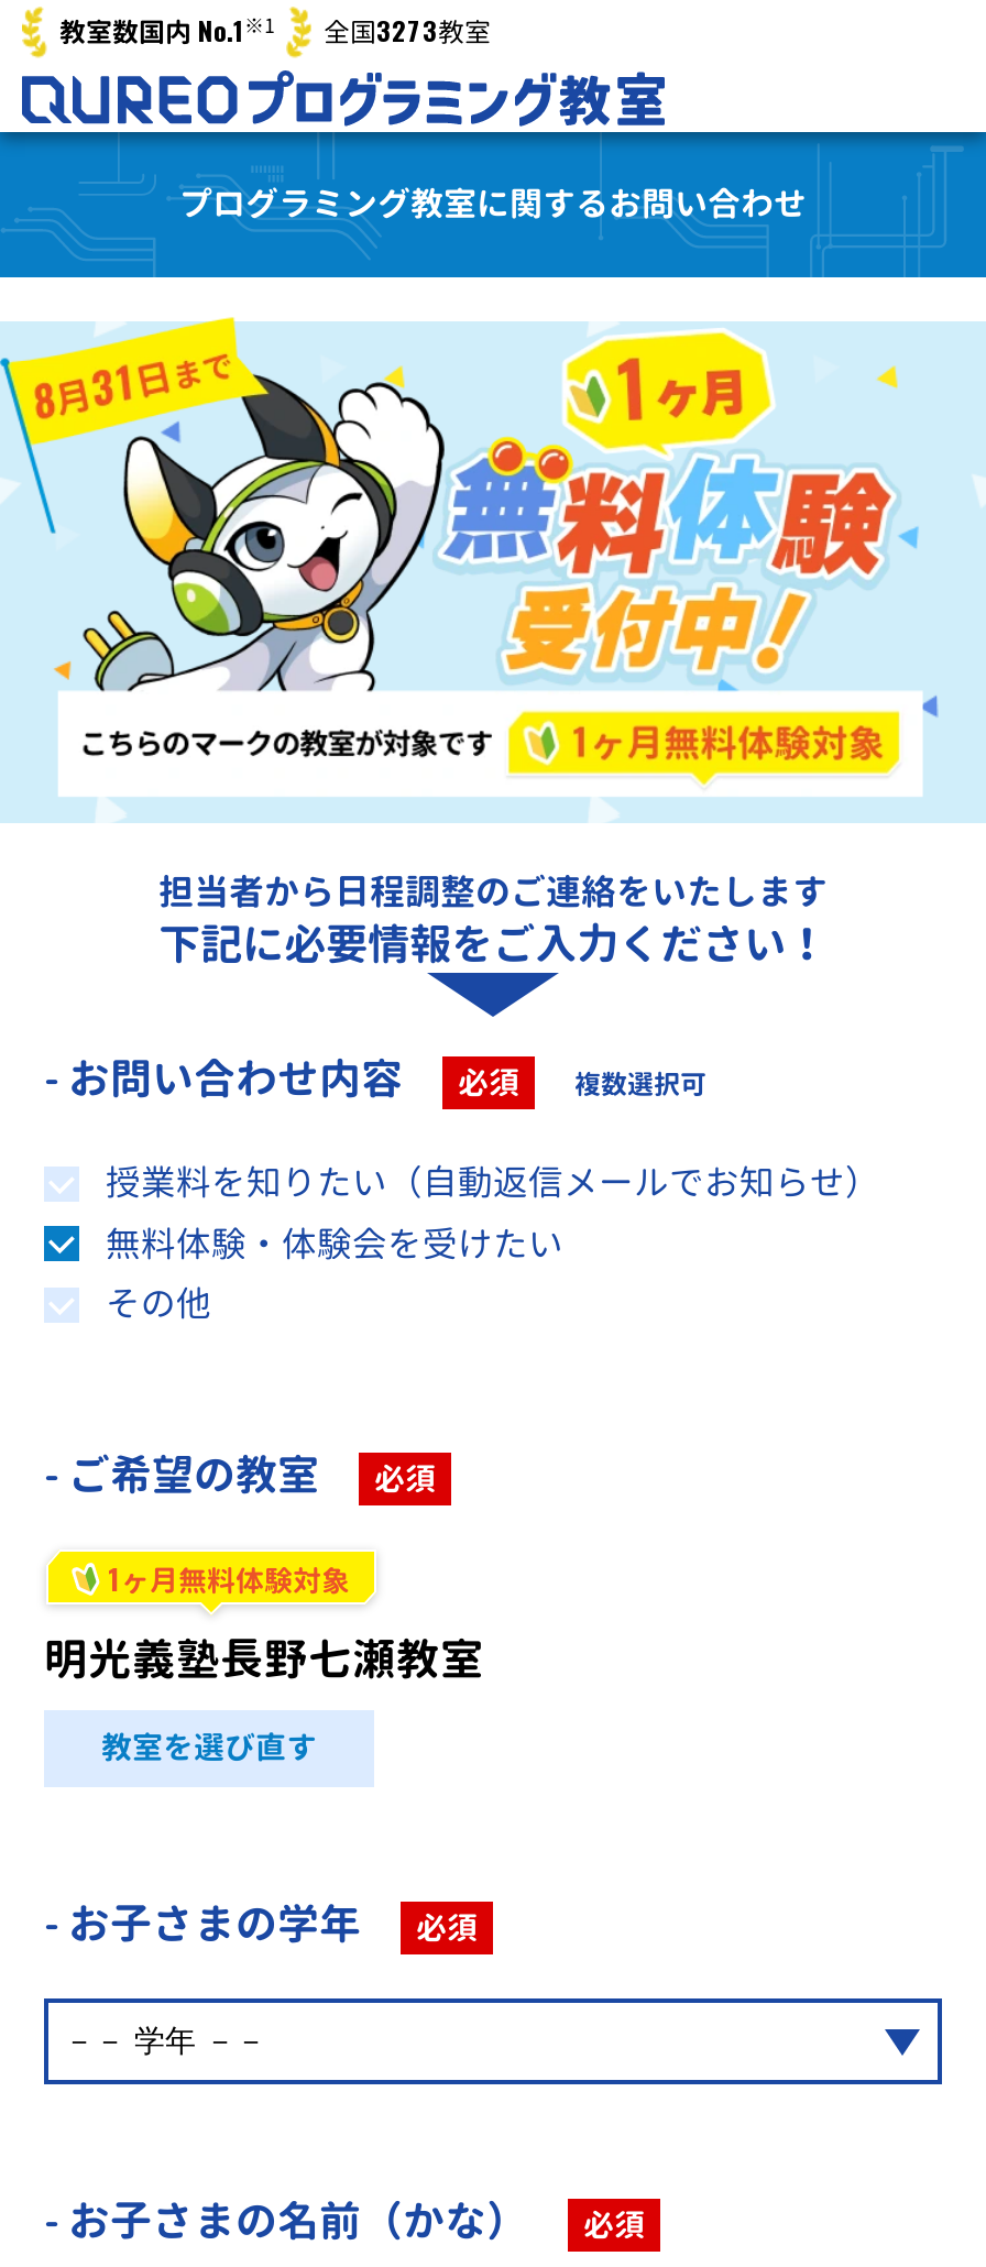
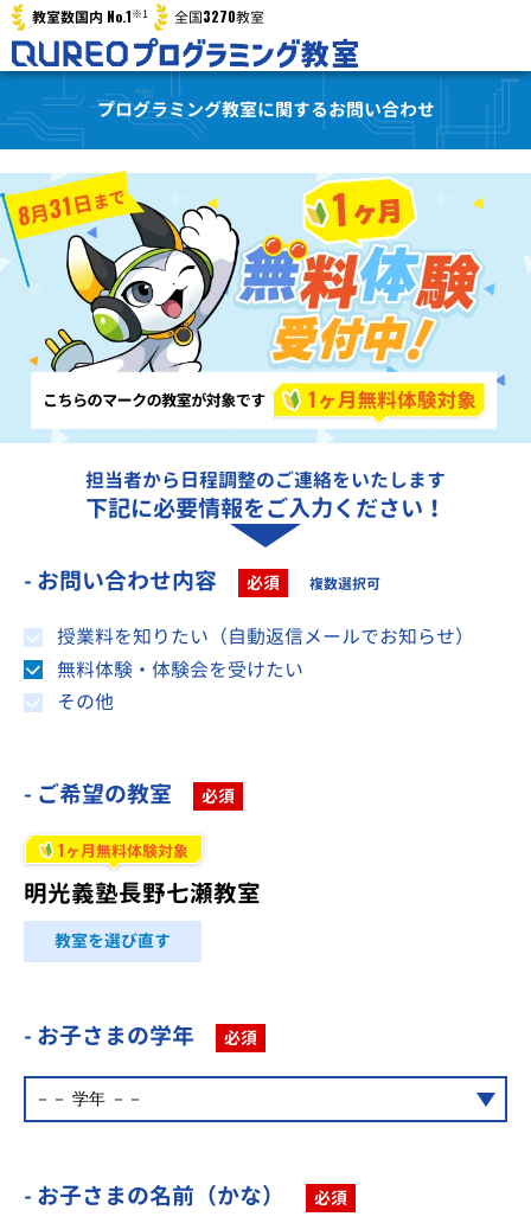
- 教室数国内 No.1※1 全国3273教室
+ 教室数国内 No.1※1 全国3270教室
